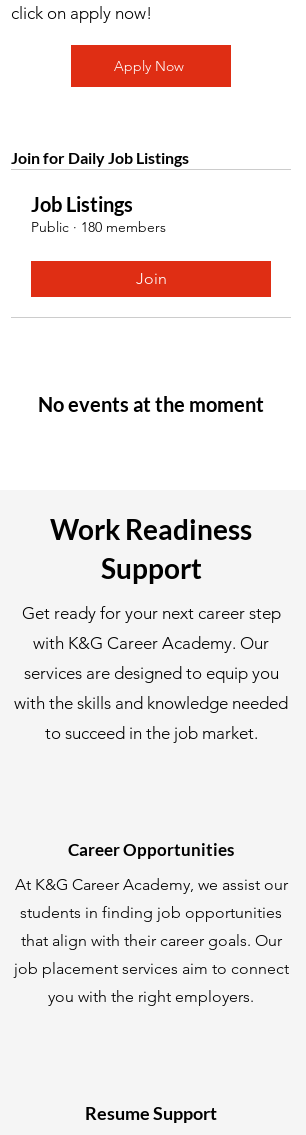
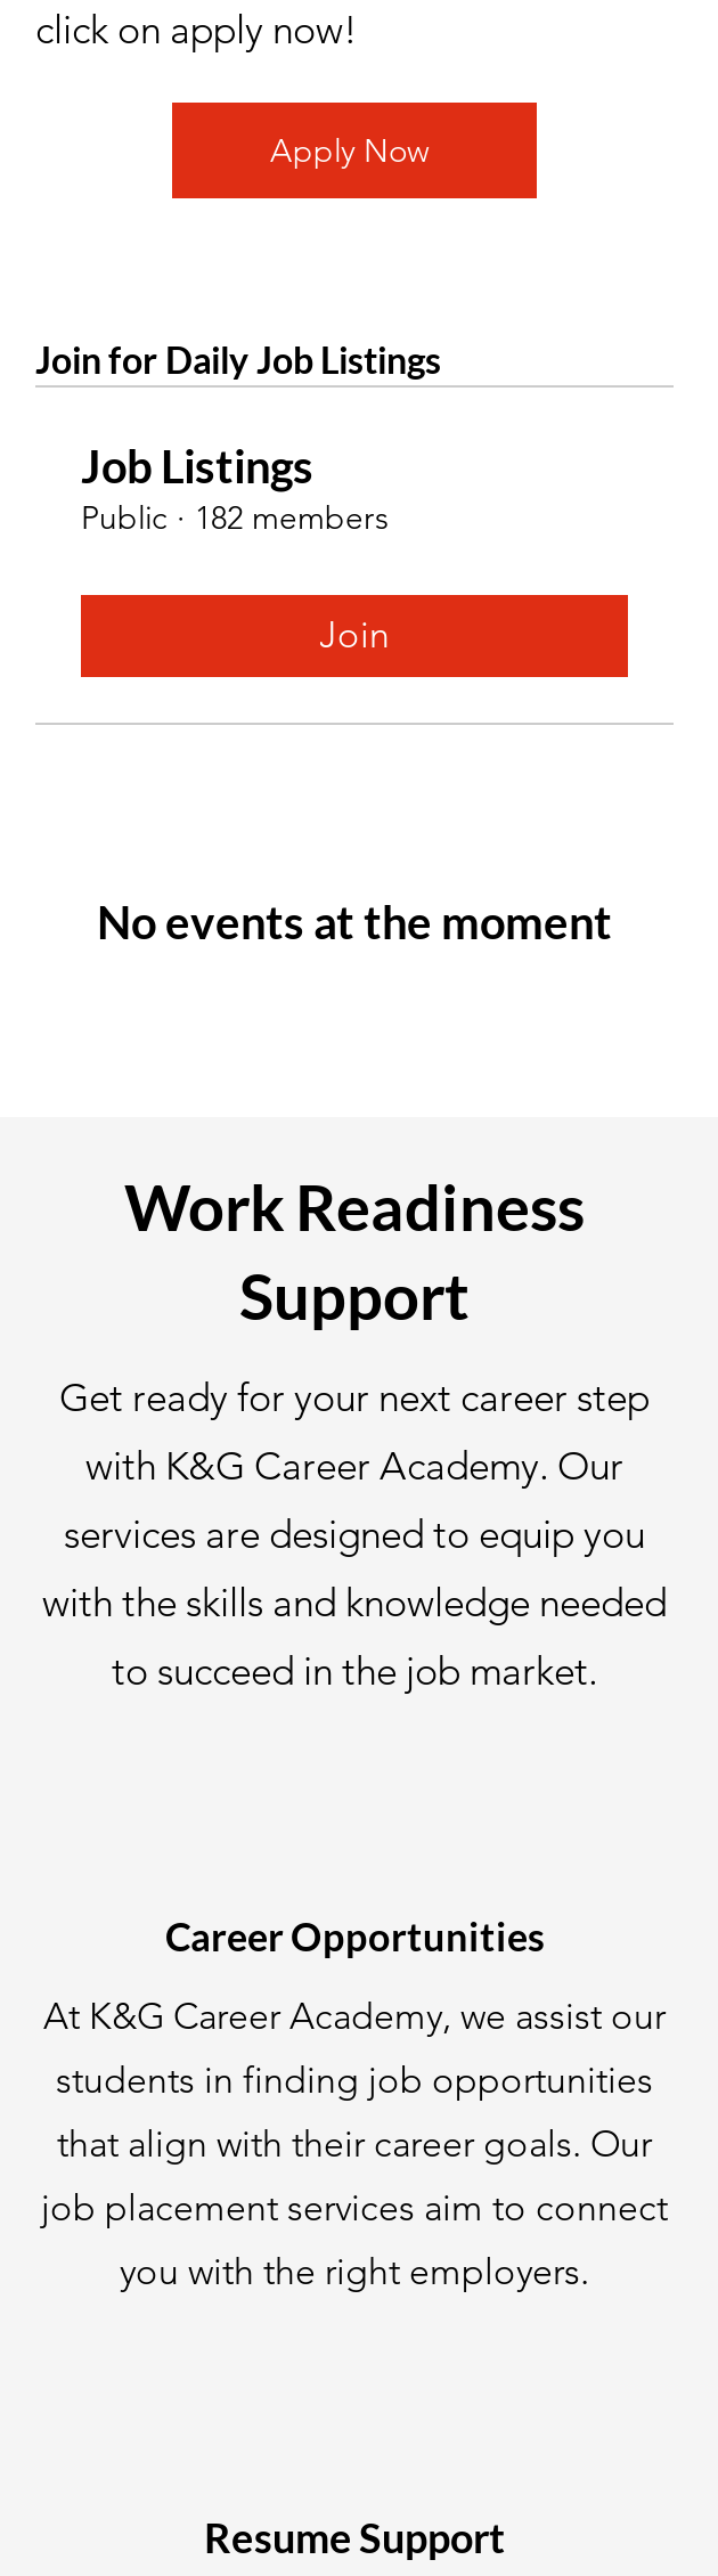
- Public · 180 members
+ Public · 182 members
